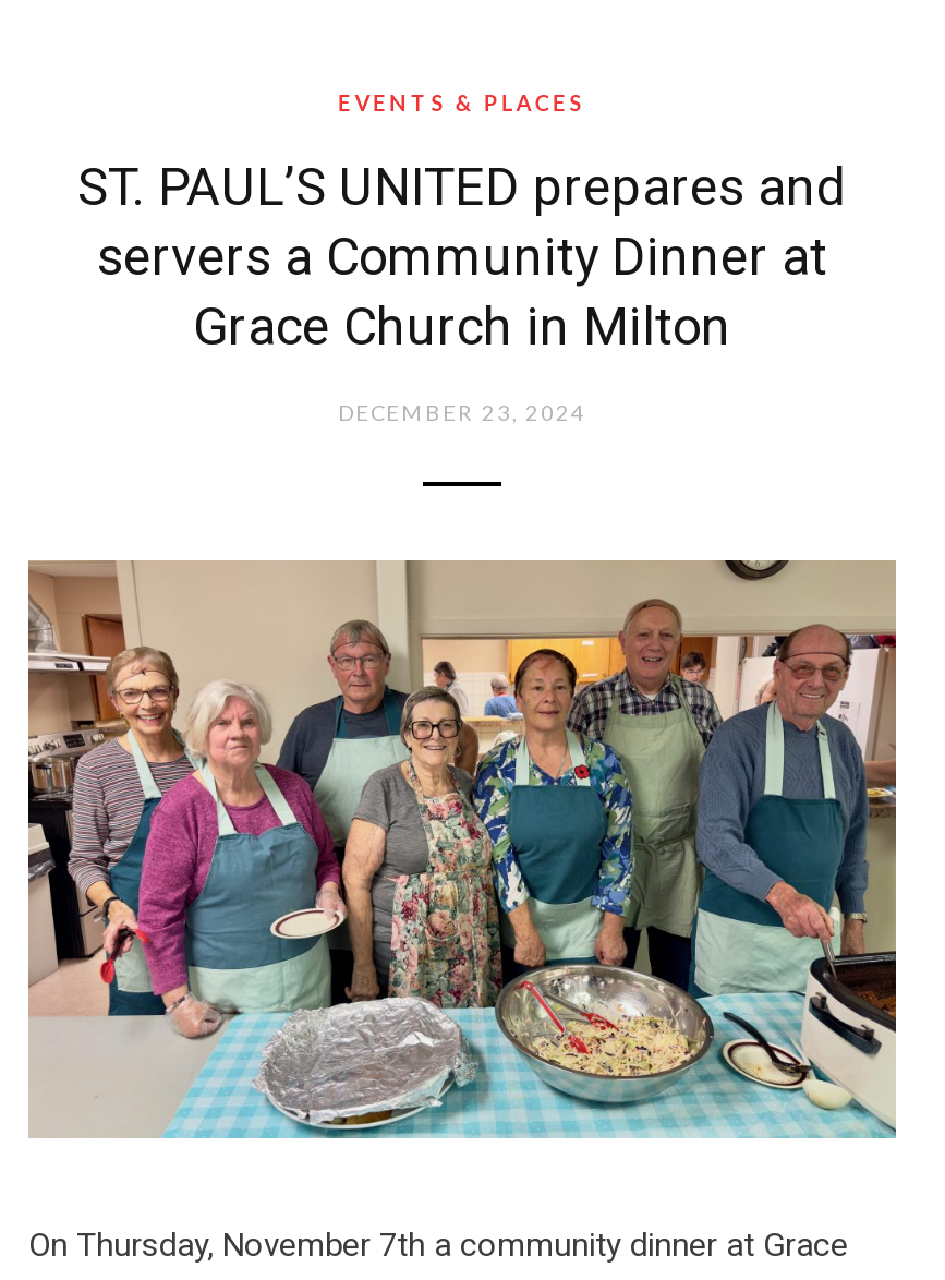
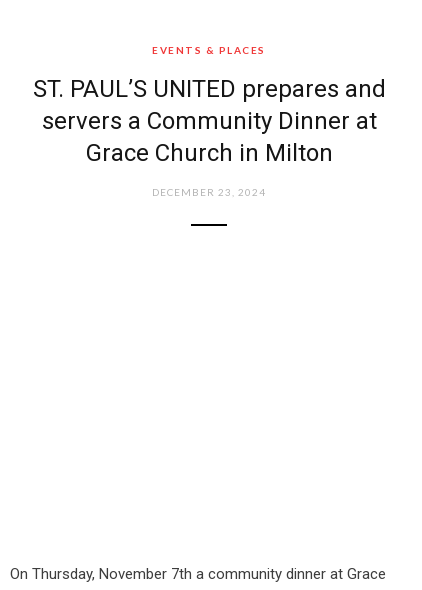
- [image]
